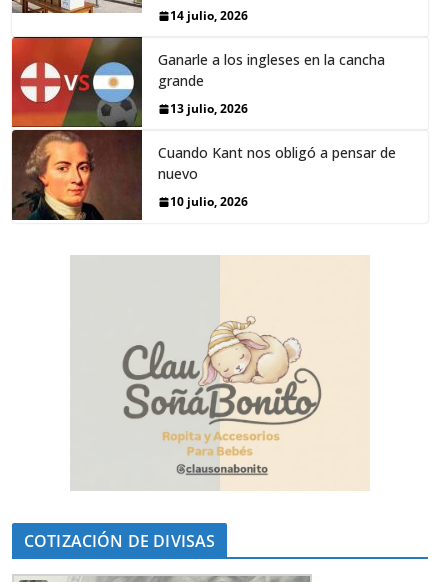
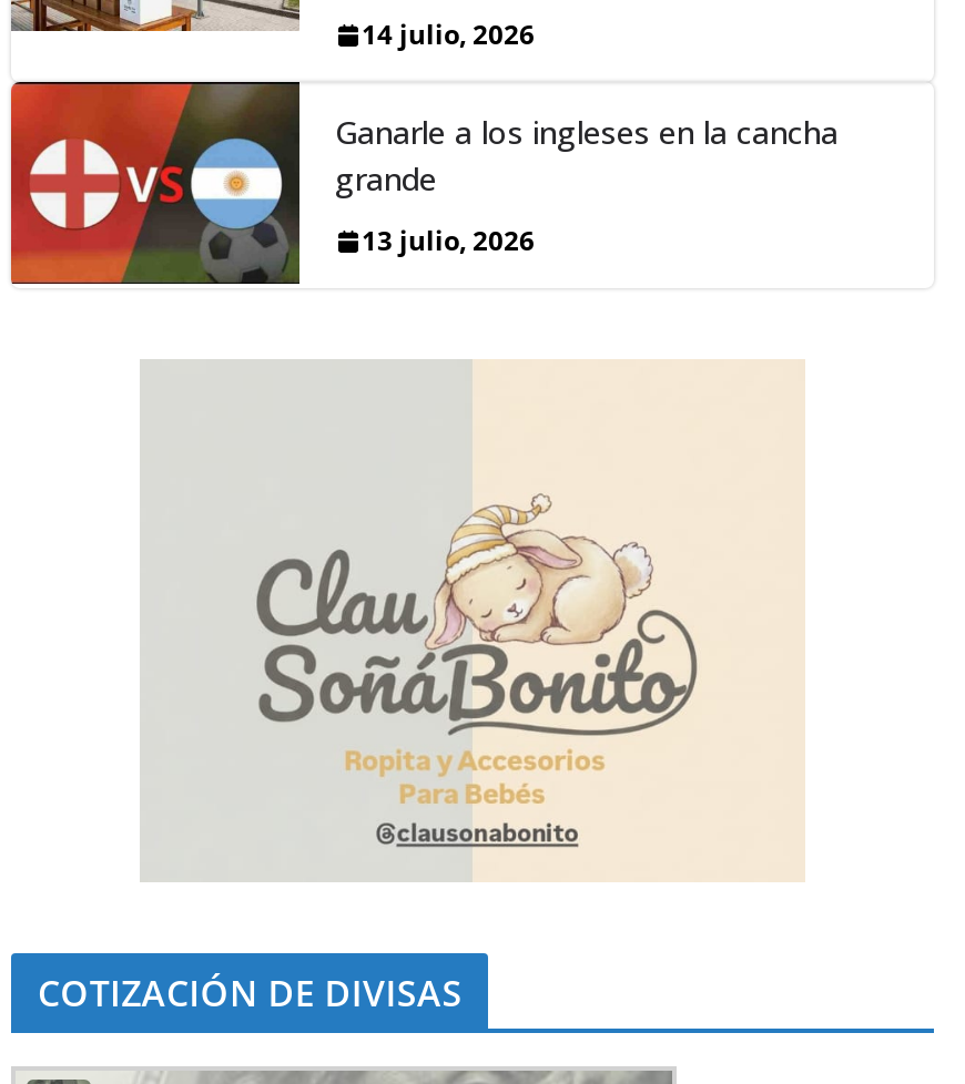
- [image]
- Cuando Kant nos obligó a pensar de
- nuevo
- 10 julio, 2026
